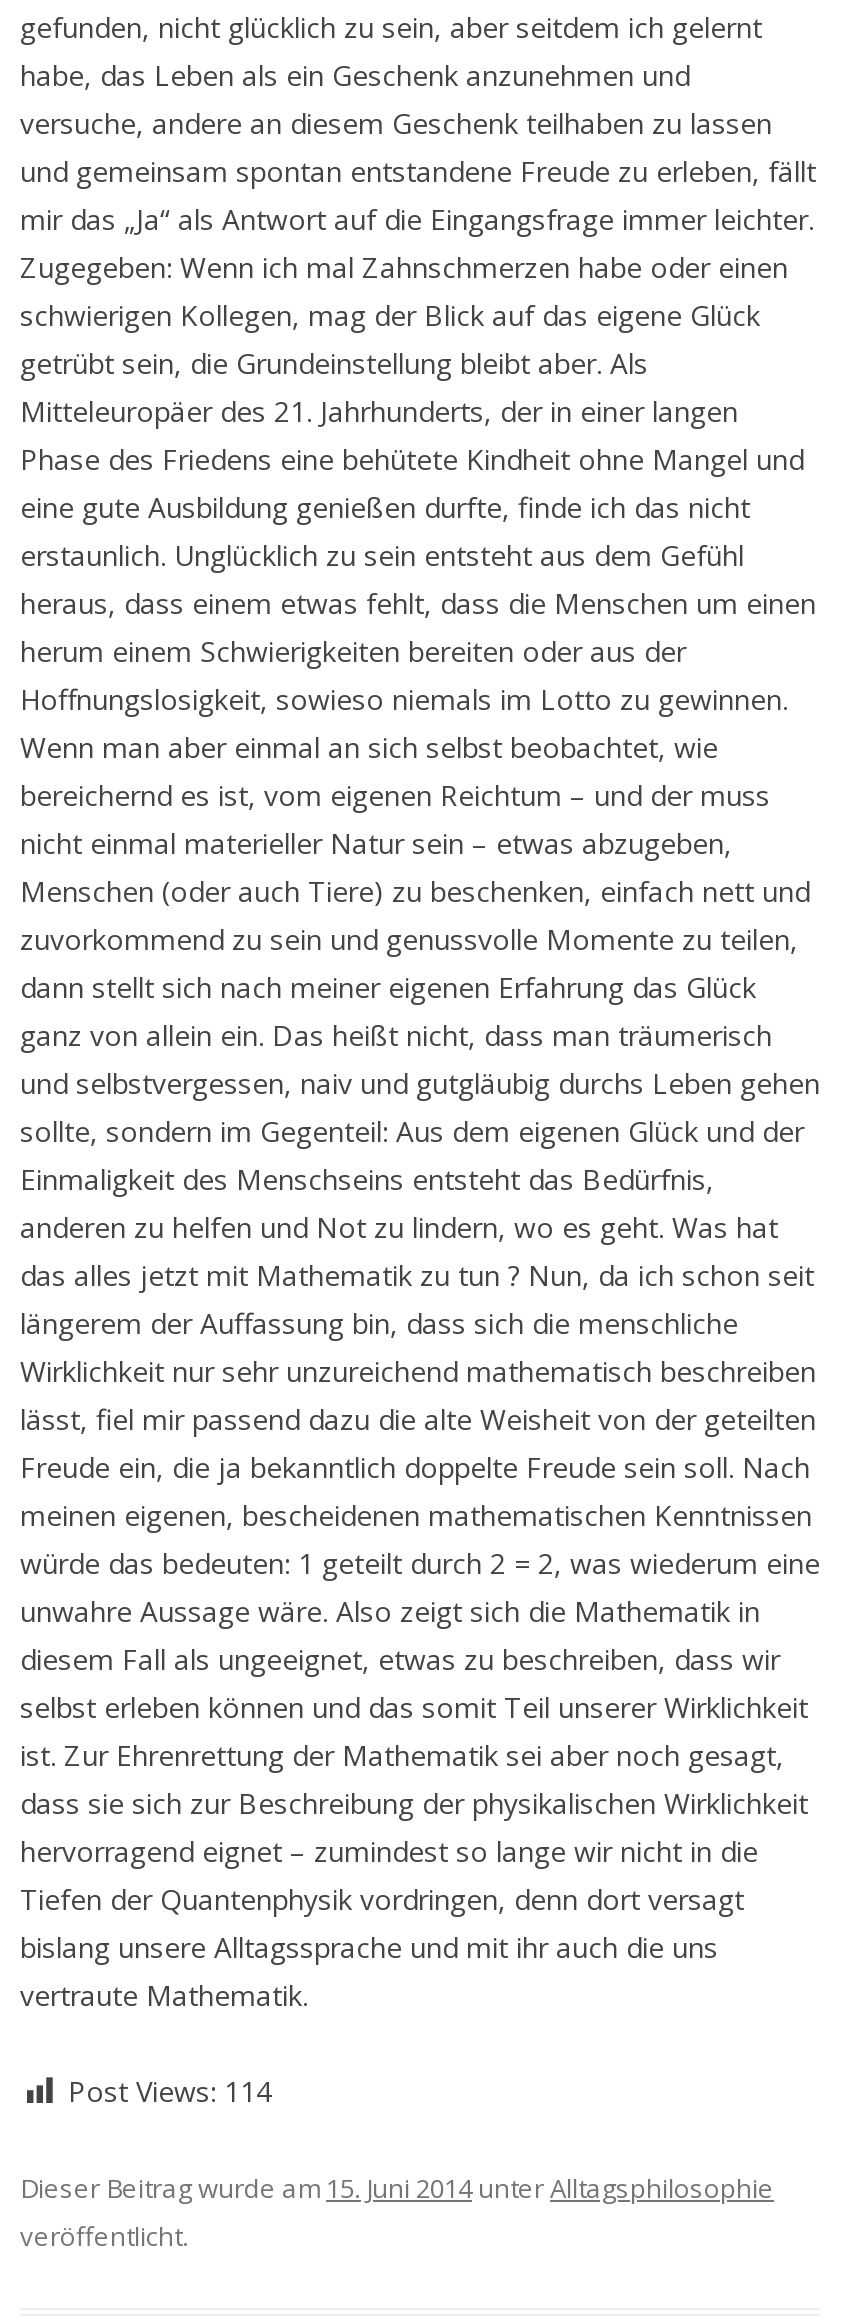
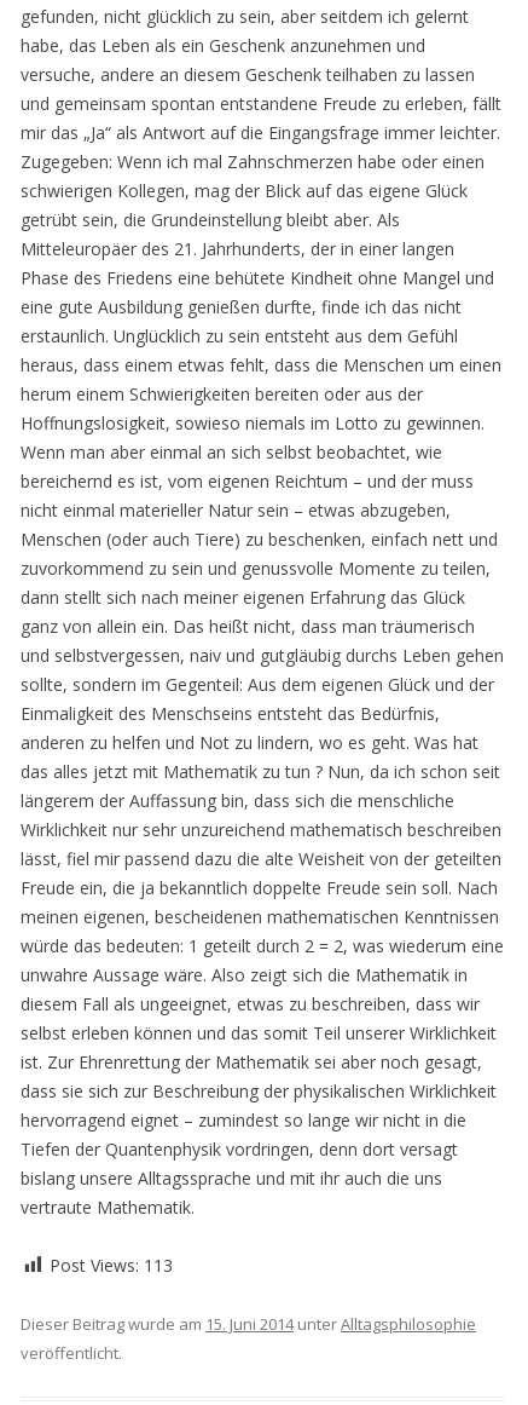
- Post Views: 114
+ Post Views: 113
